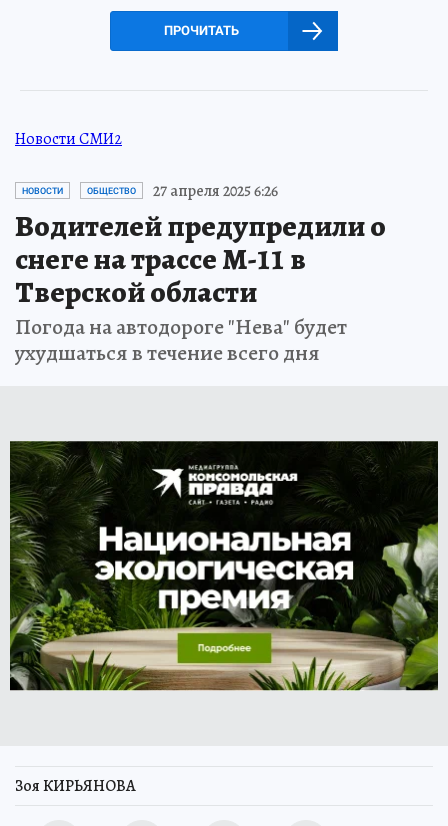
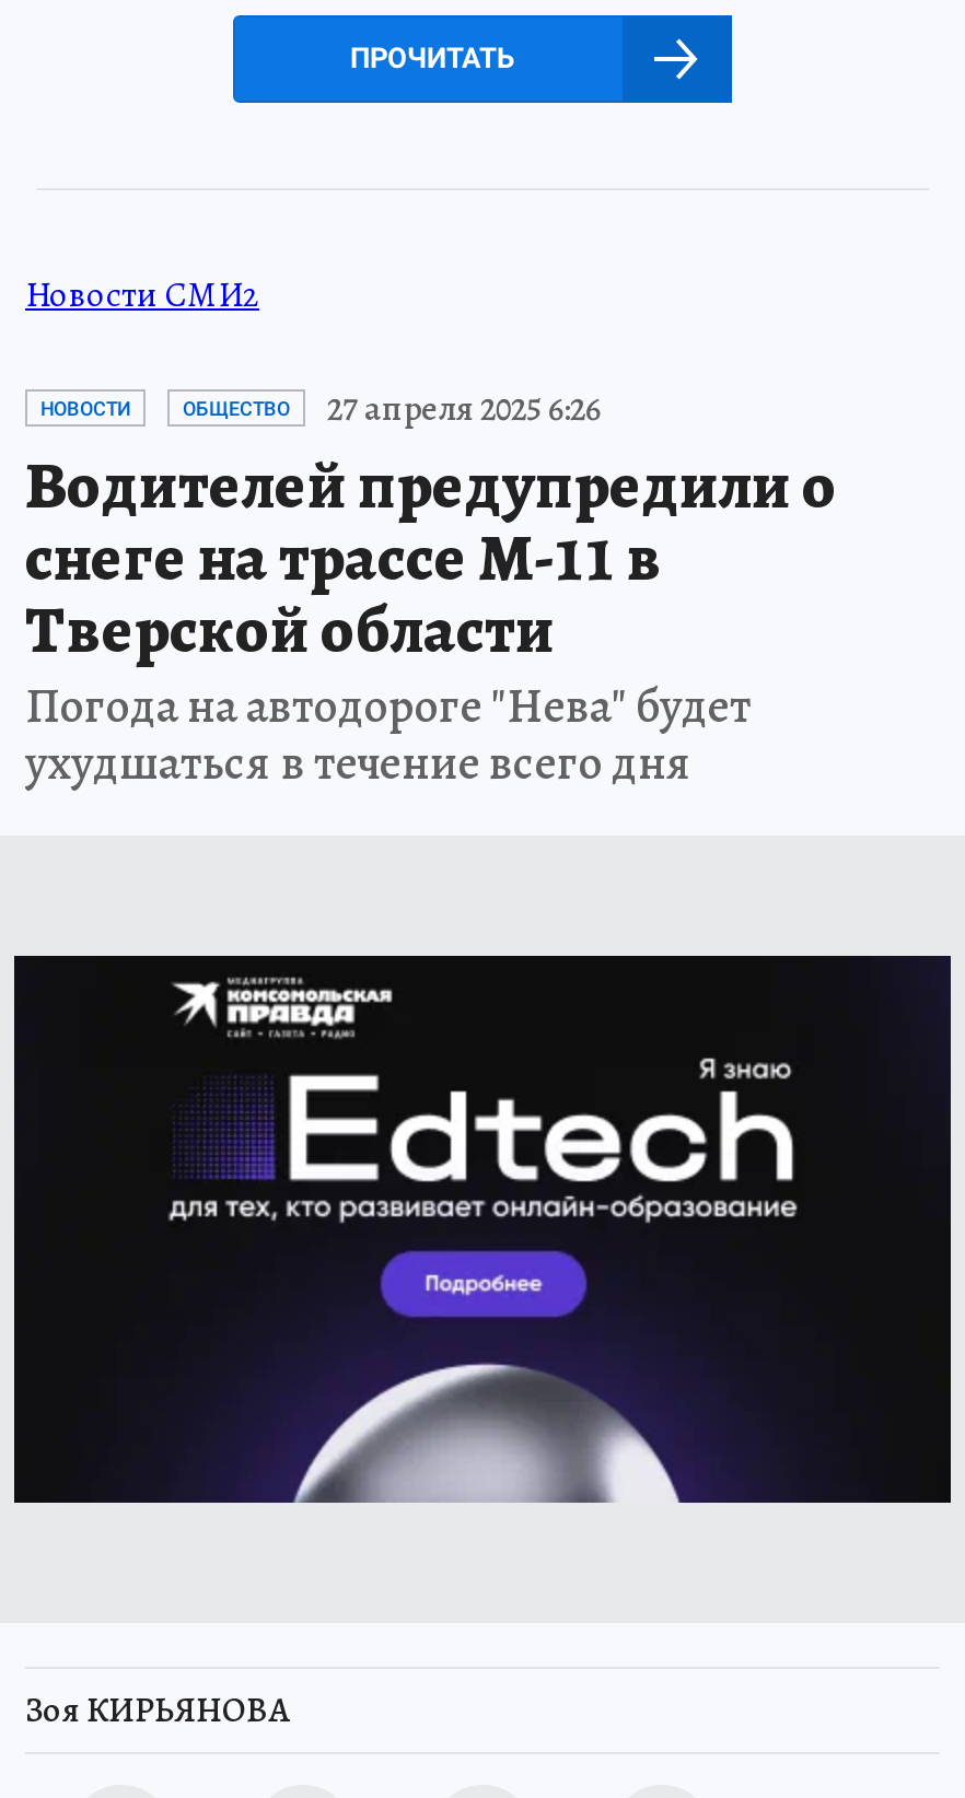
- [image]
+ [image]
